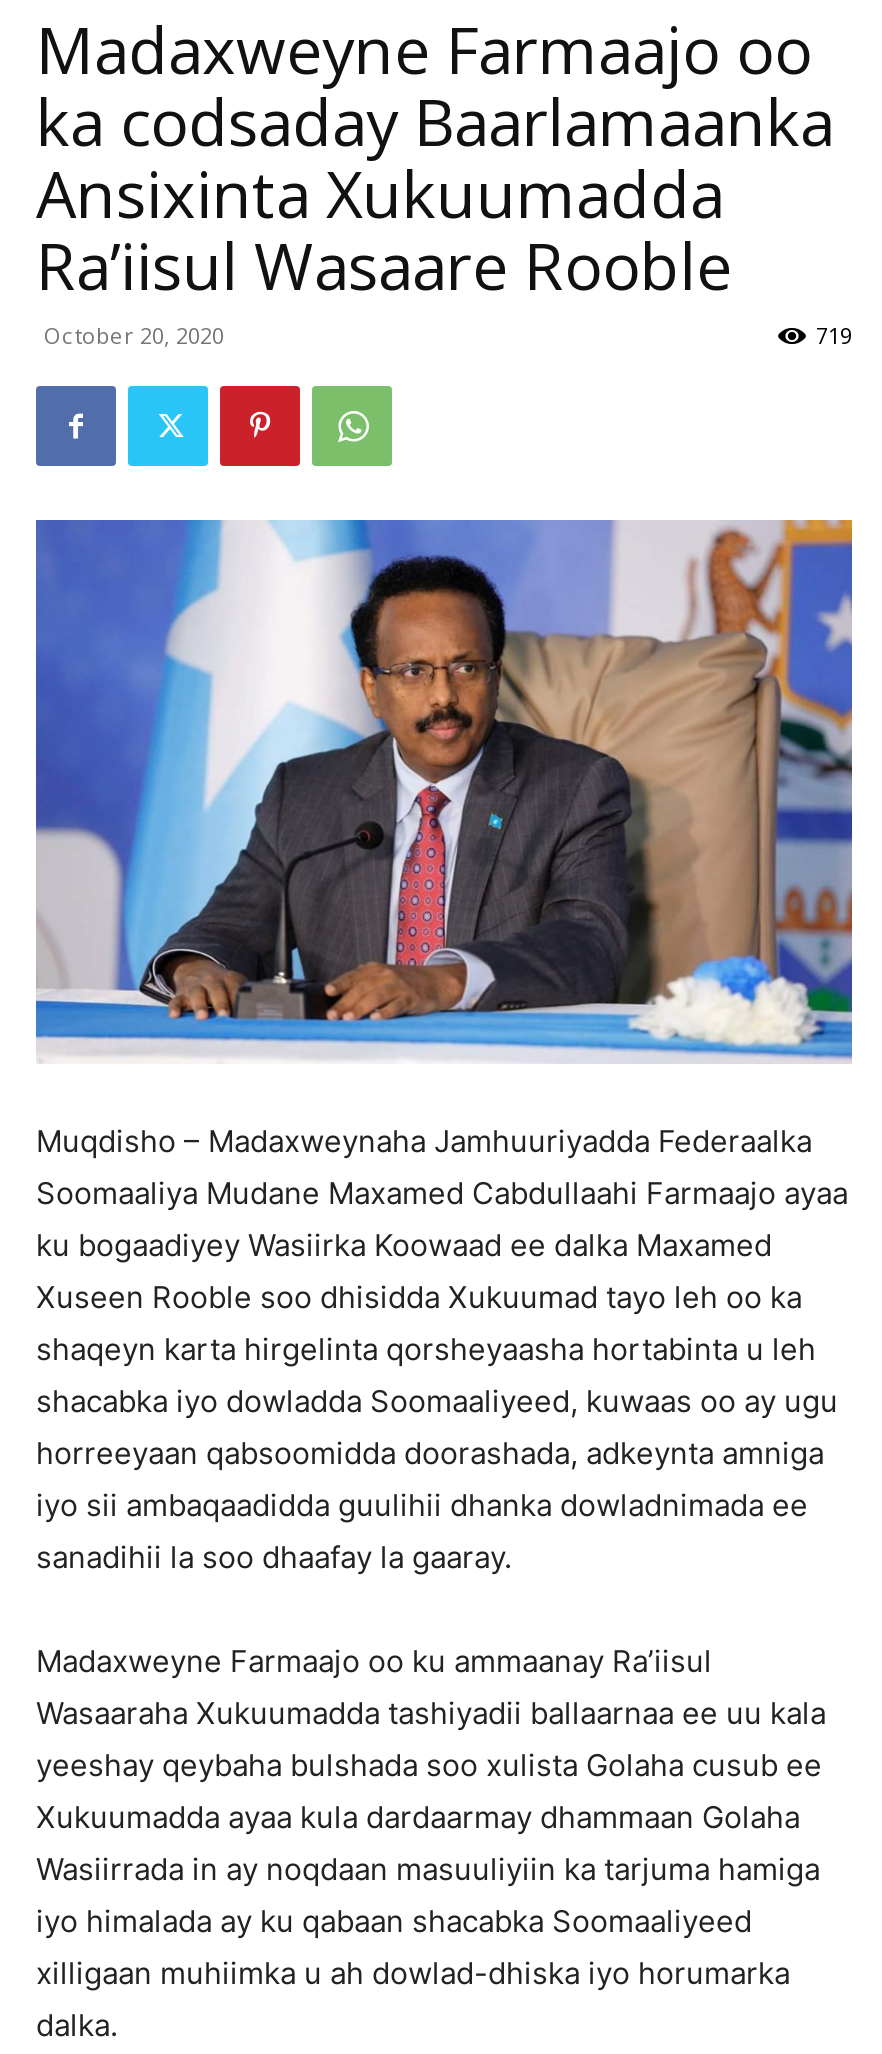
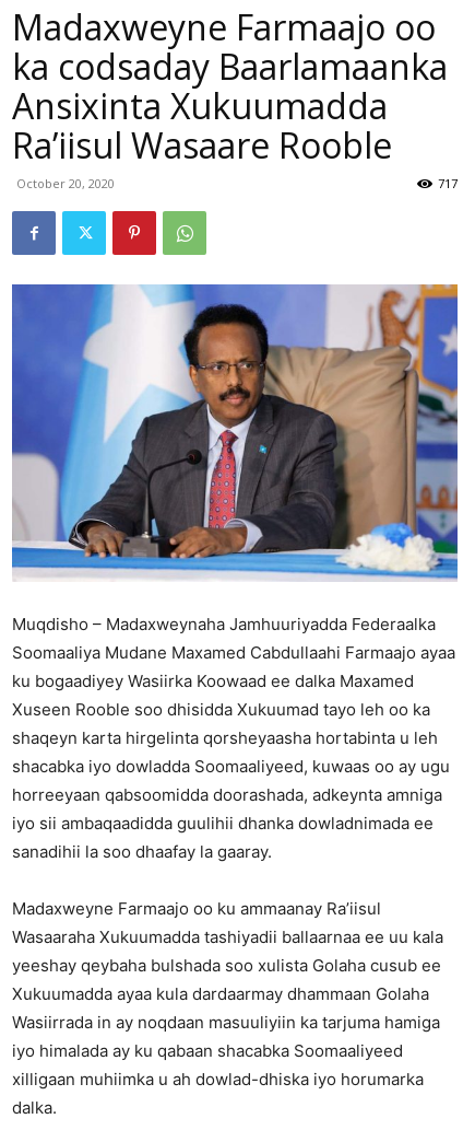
- 719
+ 717
